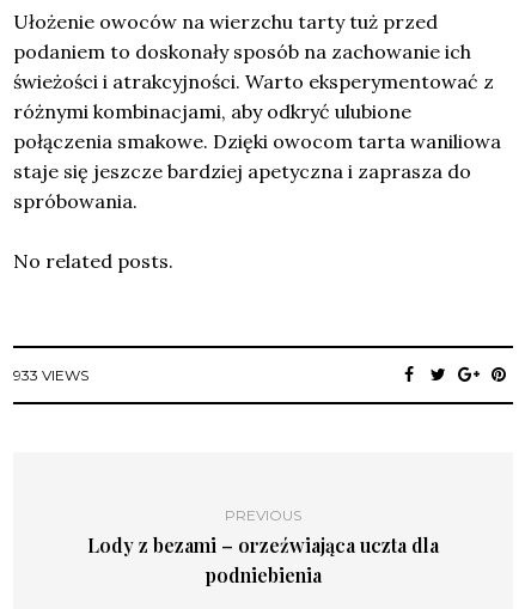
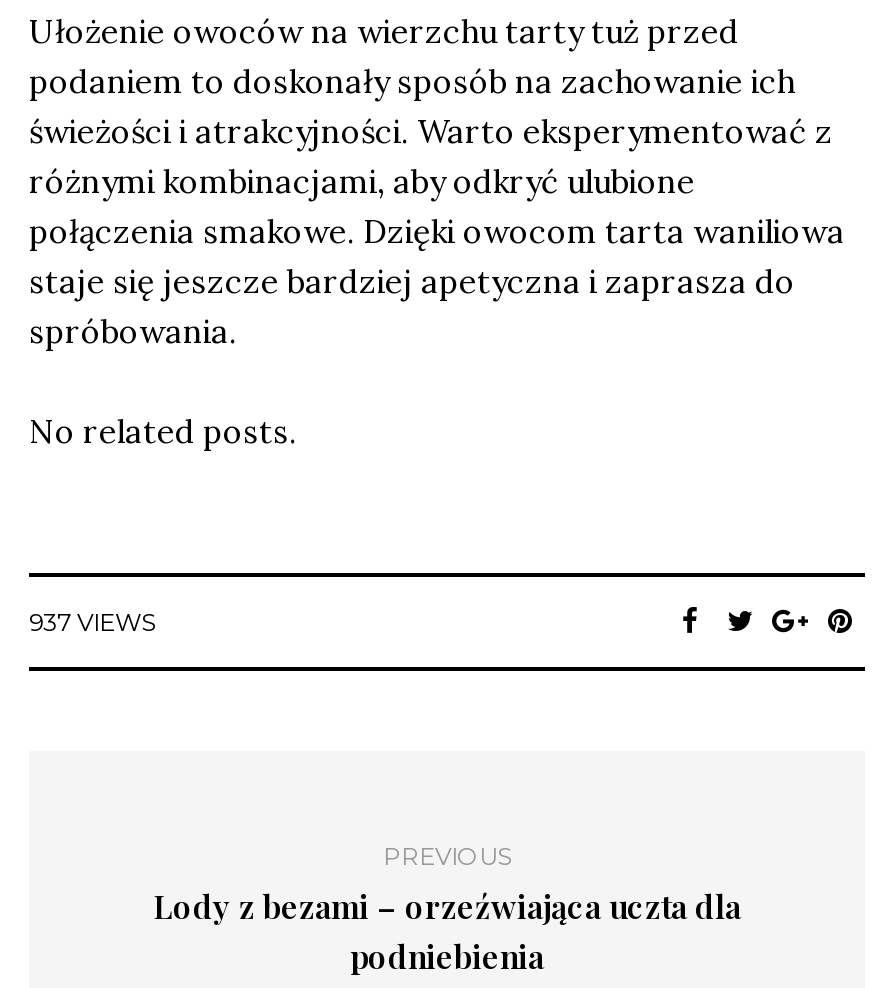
- 933 VIEWS
+ 937 VIEWS
